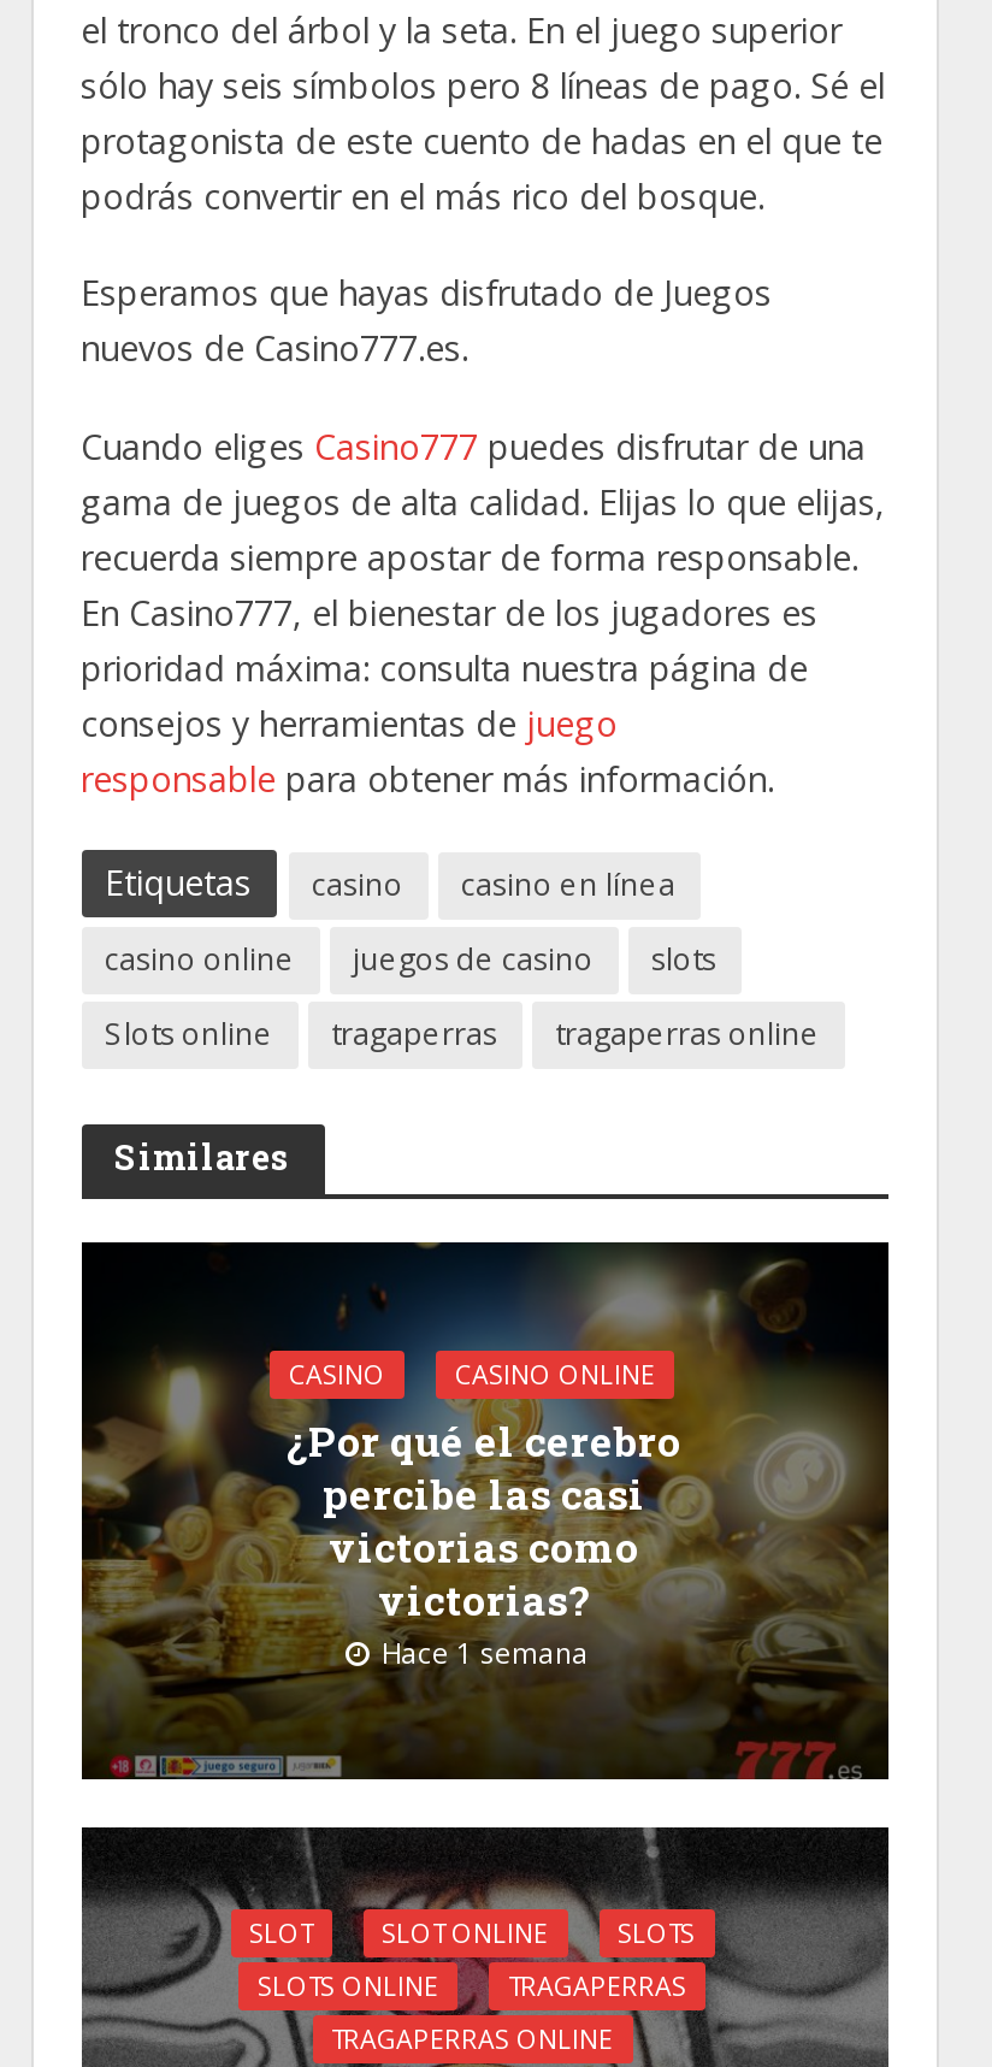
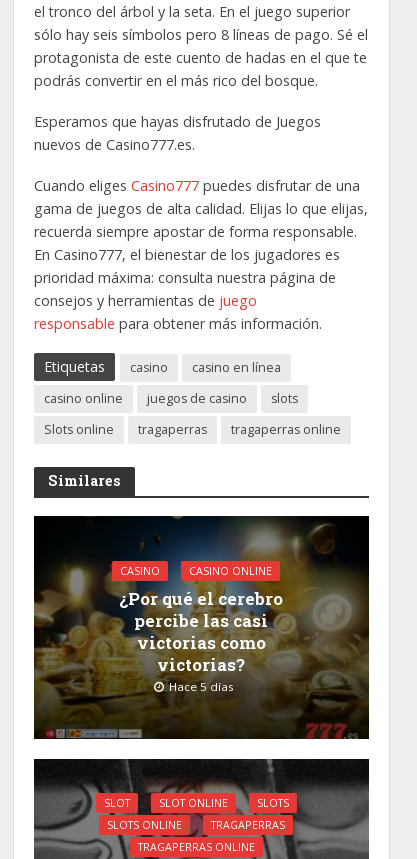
- Hace 1 semana
+ Hace 5 días
